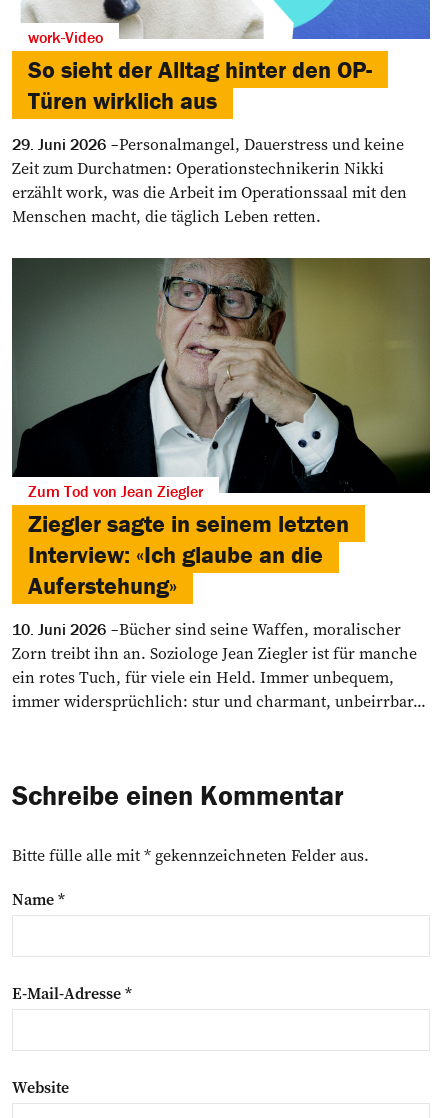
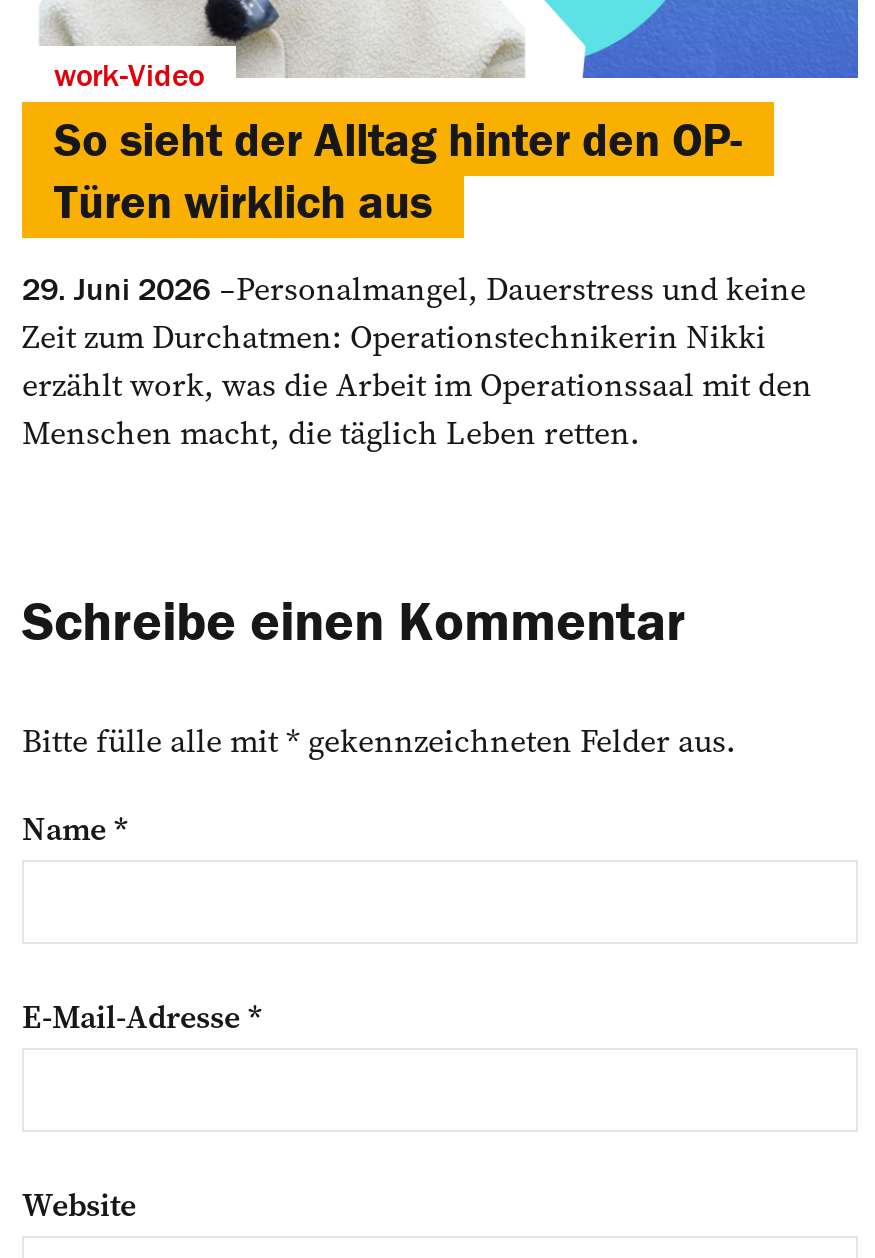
- [image]
- Zum Tod von Jean Ziegler
- Ziegler sagte in seinem letzten
- Interview: «Ich glaube an die
- Auferstehung»
- 10. Juni 2026
- Bücher sind seine Waffen, moralischer
- Zorn treibt ihn an. Soziologe Jean Ziegler ist für manche
- ein rotes Tuch, für viele ein Held. Immer unbequem,
- immer widersprüchlich: stur und charmant, unbeirrbar...
